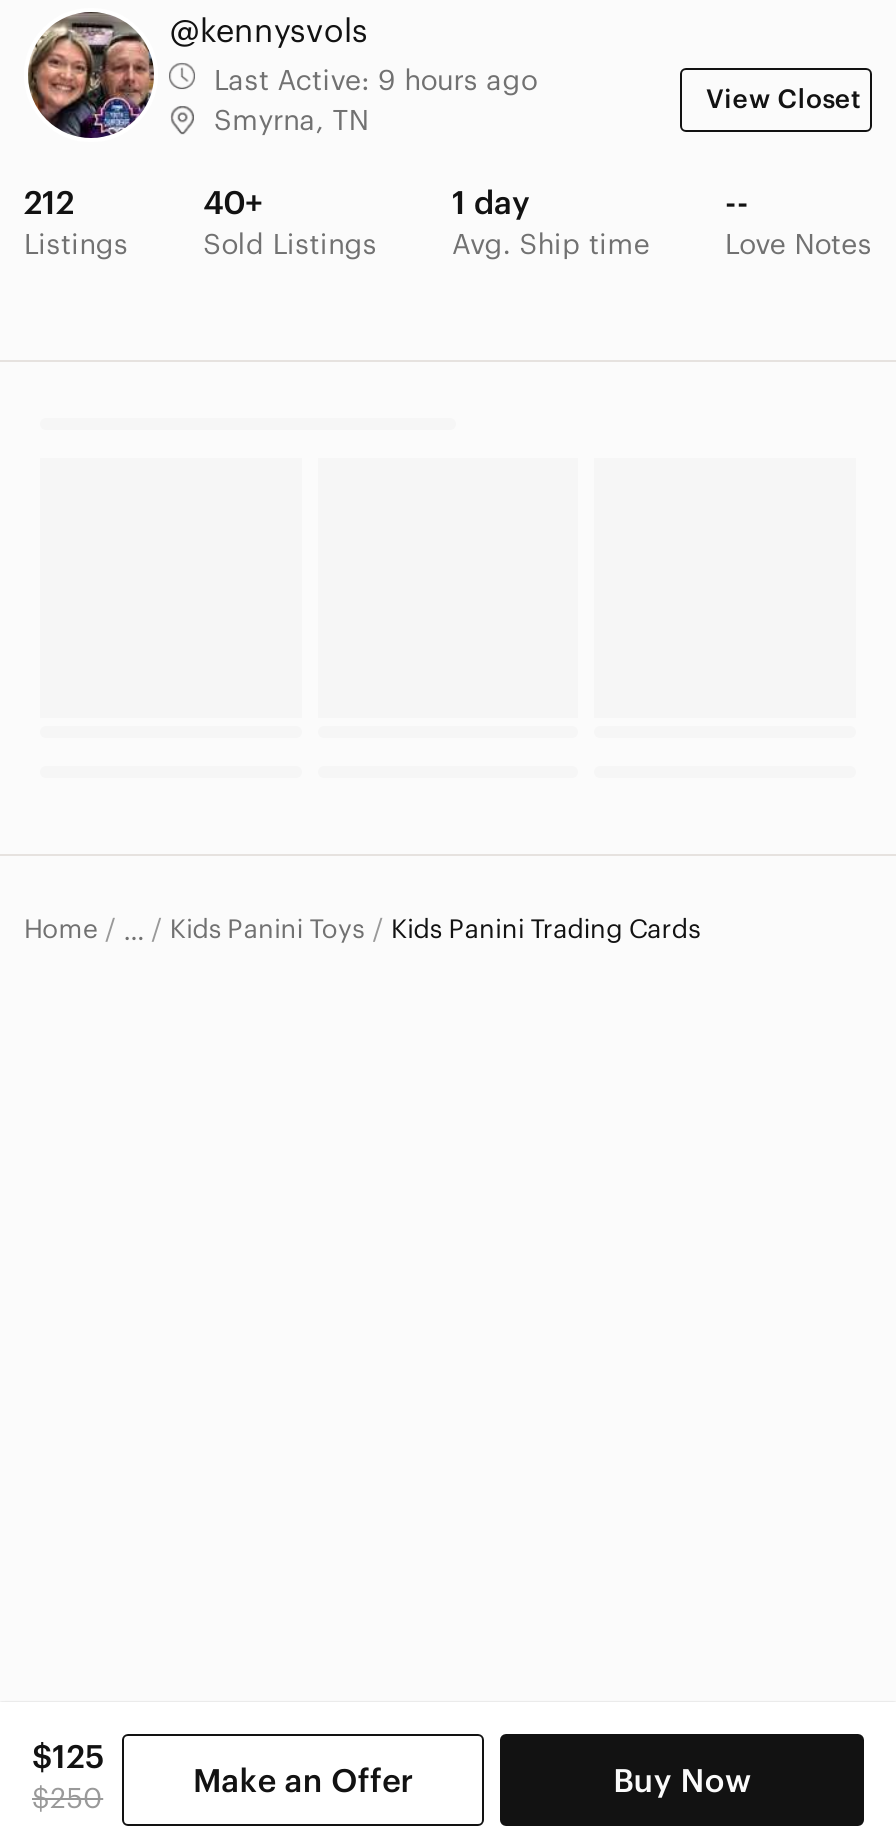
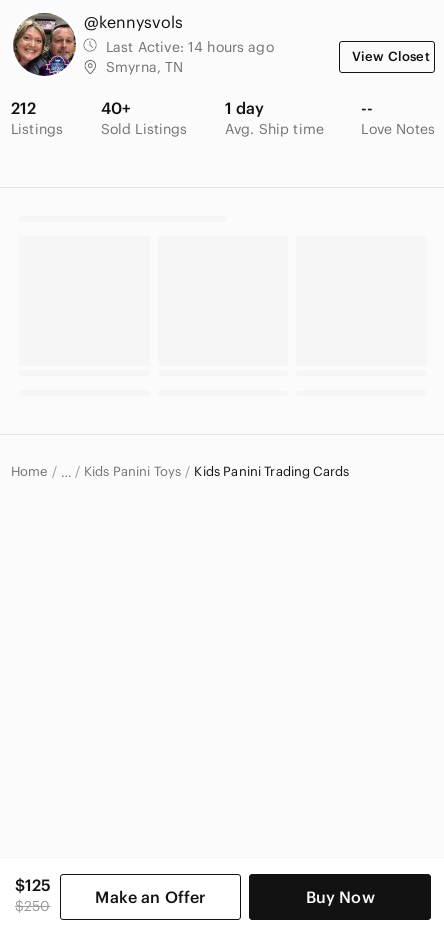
- Last Active: 9 hours ago
+ Last Active: 14 hours ago
